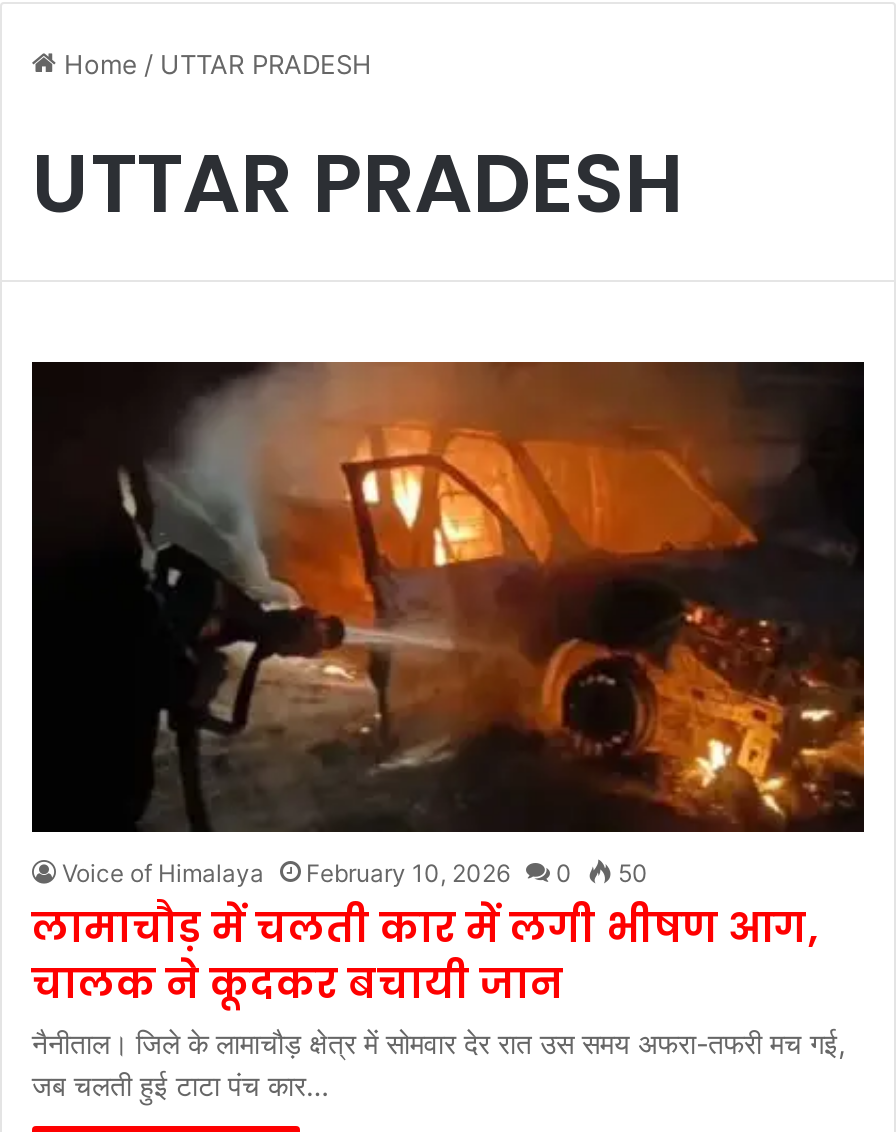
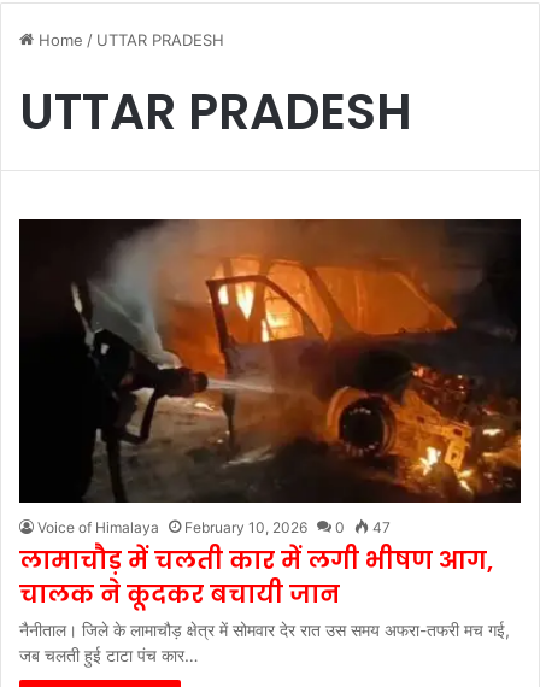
- Voice of Himalaya February 10, 2026 0 50
+ Voice of Himalaya February 10, 2026 0 47
